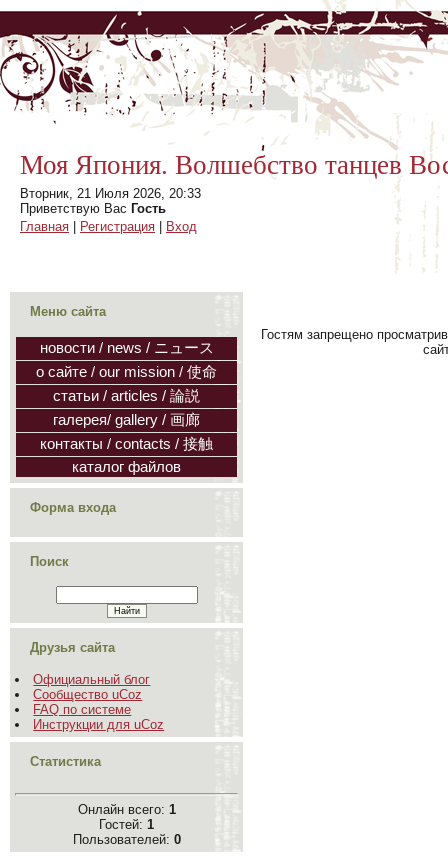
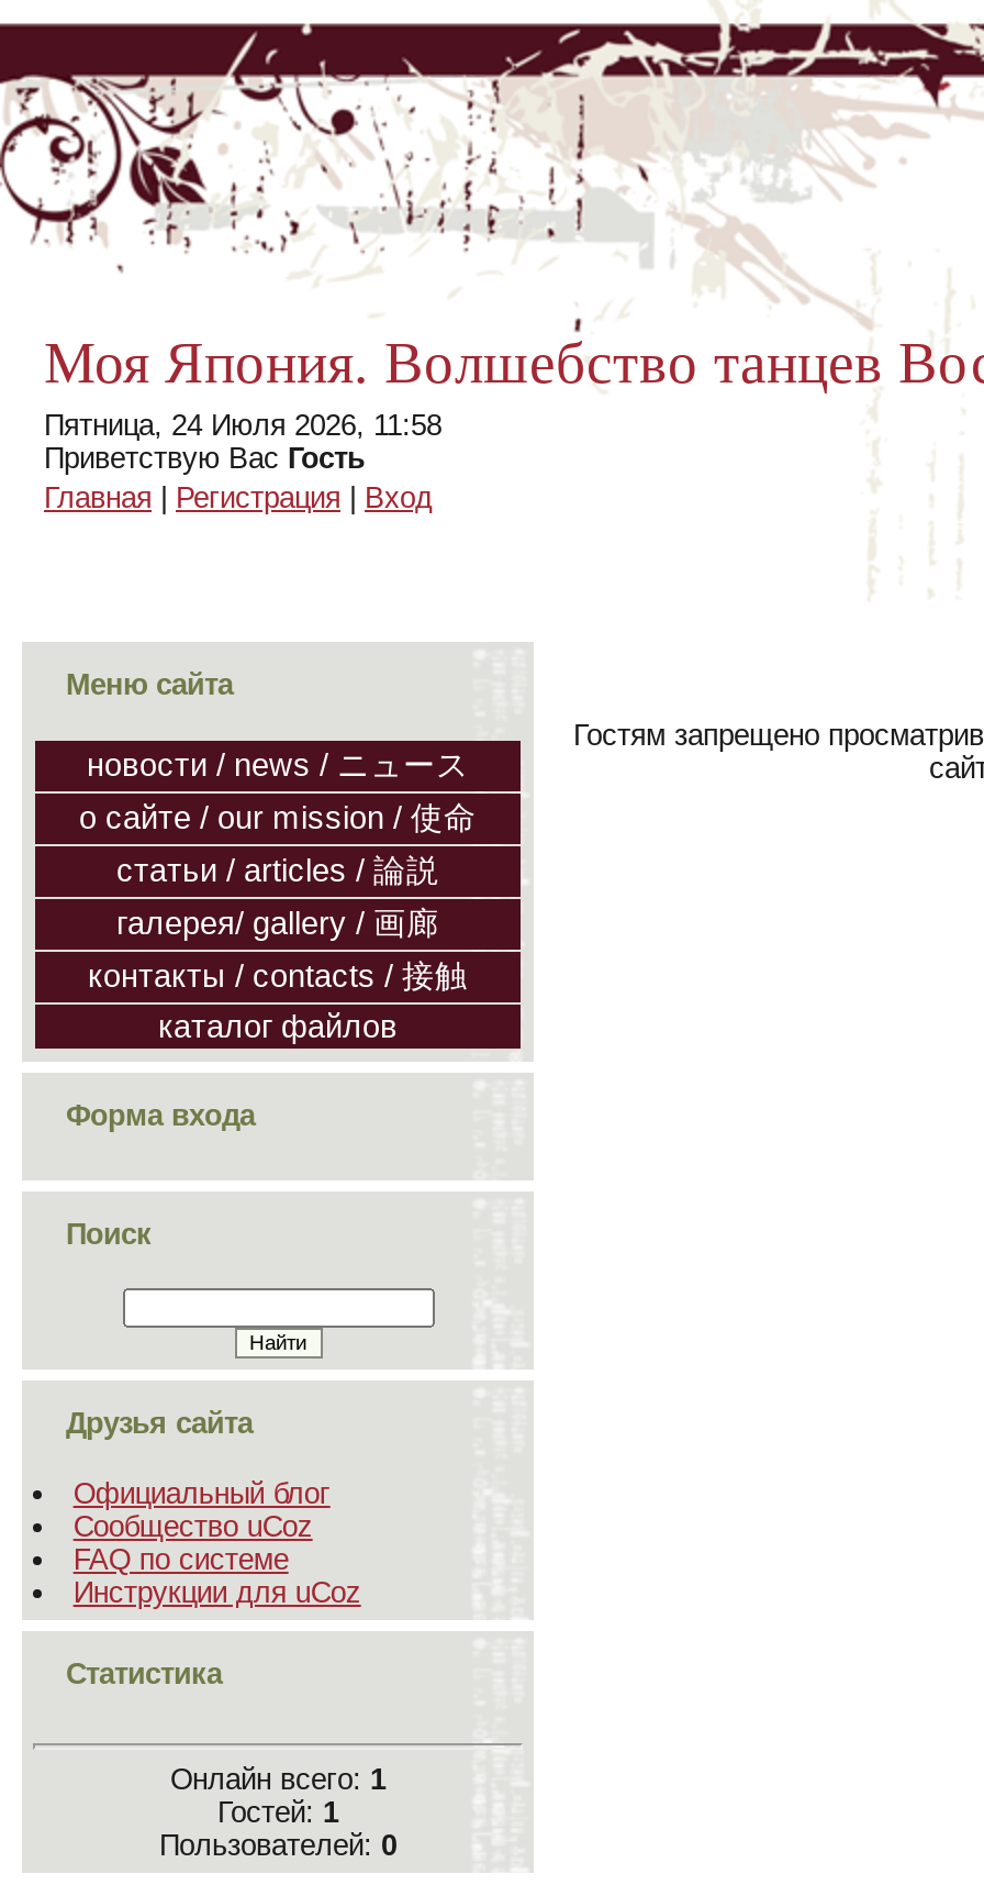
- Вторник, 21 Июля 2026, 20:33
+ Пятница, 24 Июля 2026, 11:58
